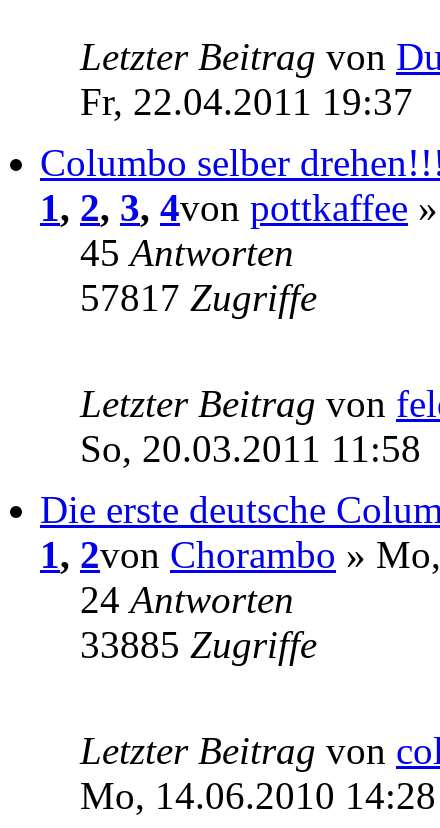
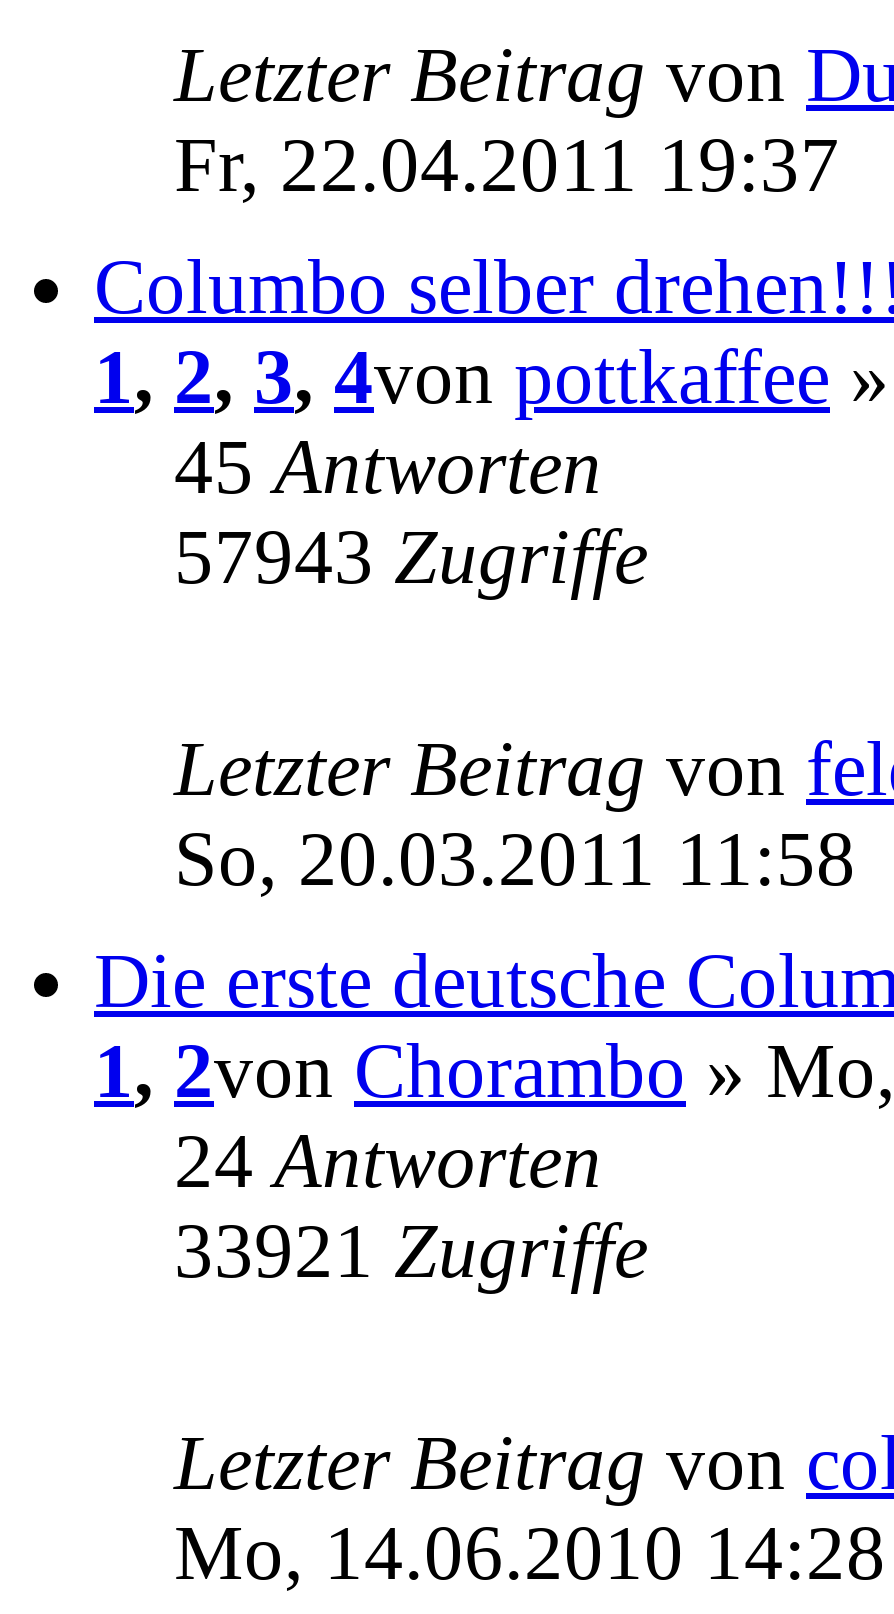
- 57817 Zugriffe
+ 57943 Zugriffe

- 33885 Zugriffe
+ 33921 Zugriffe
